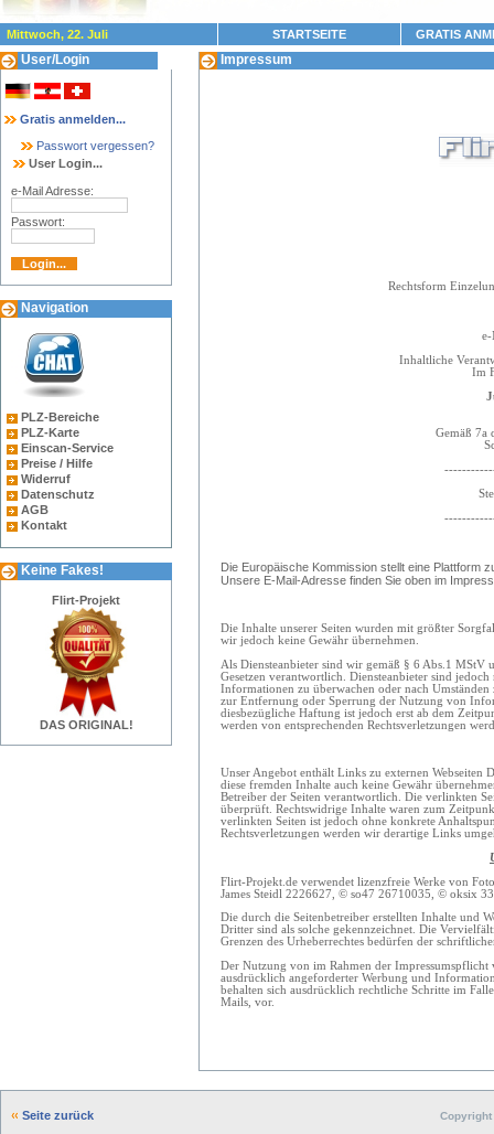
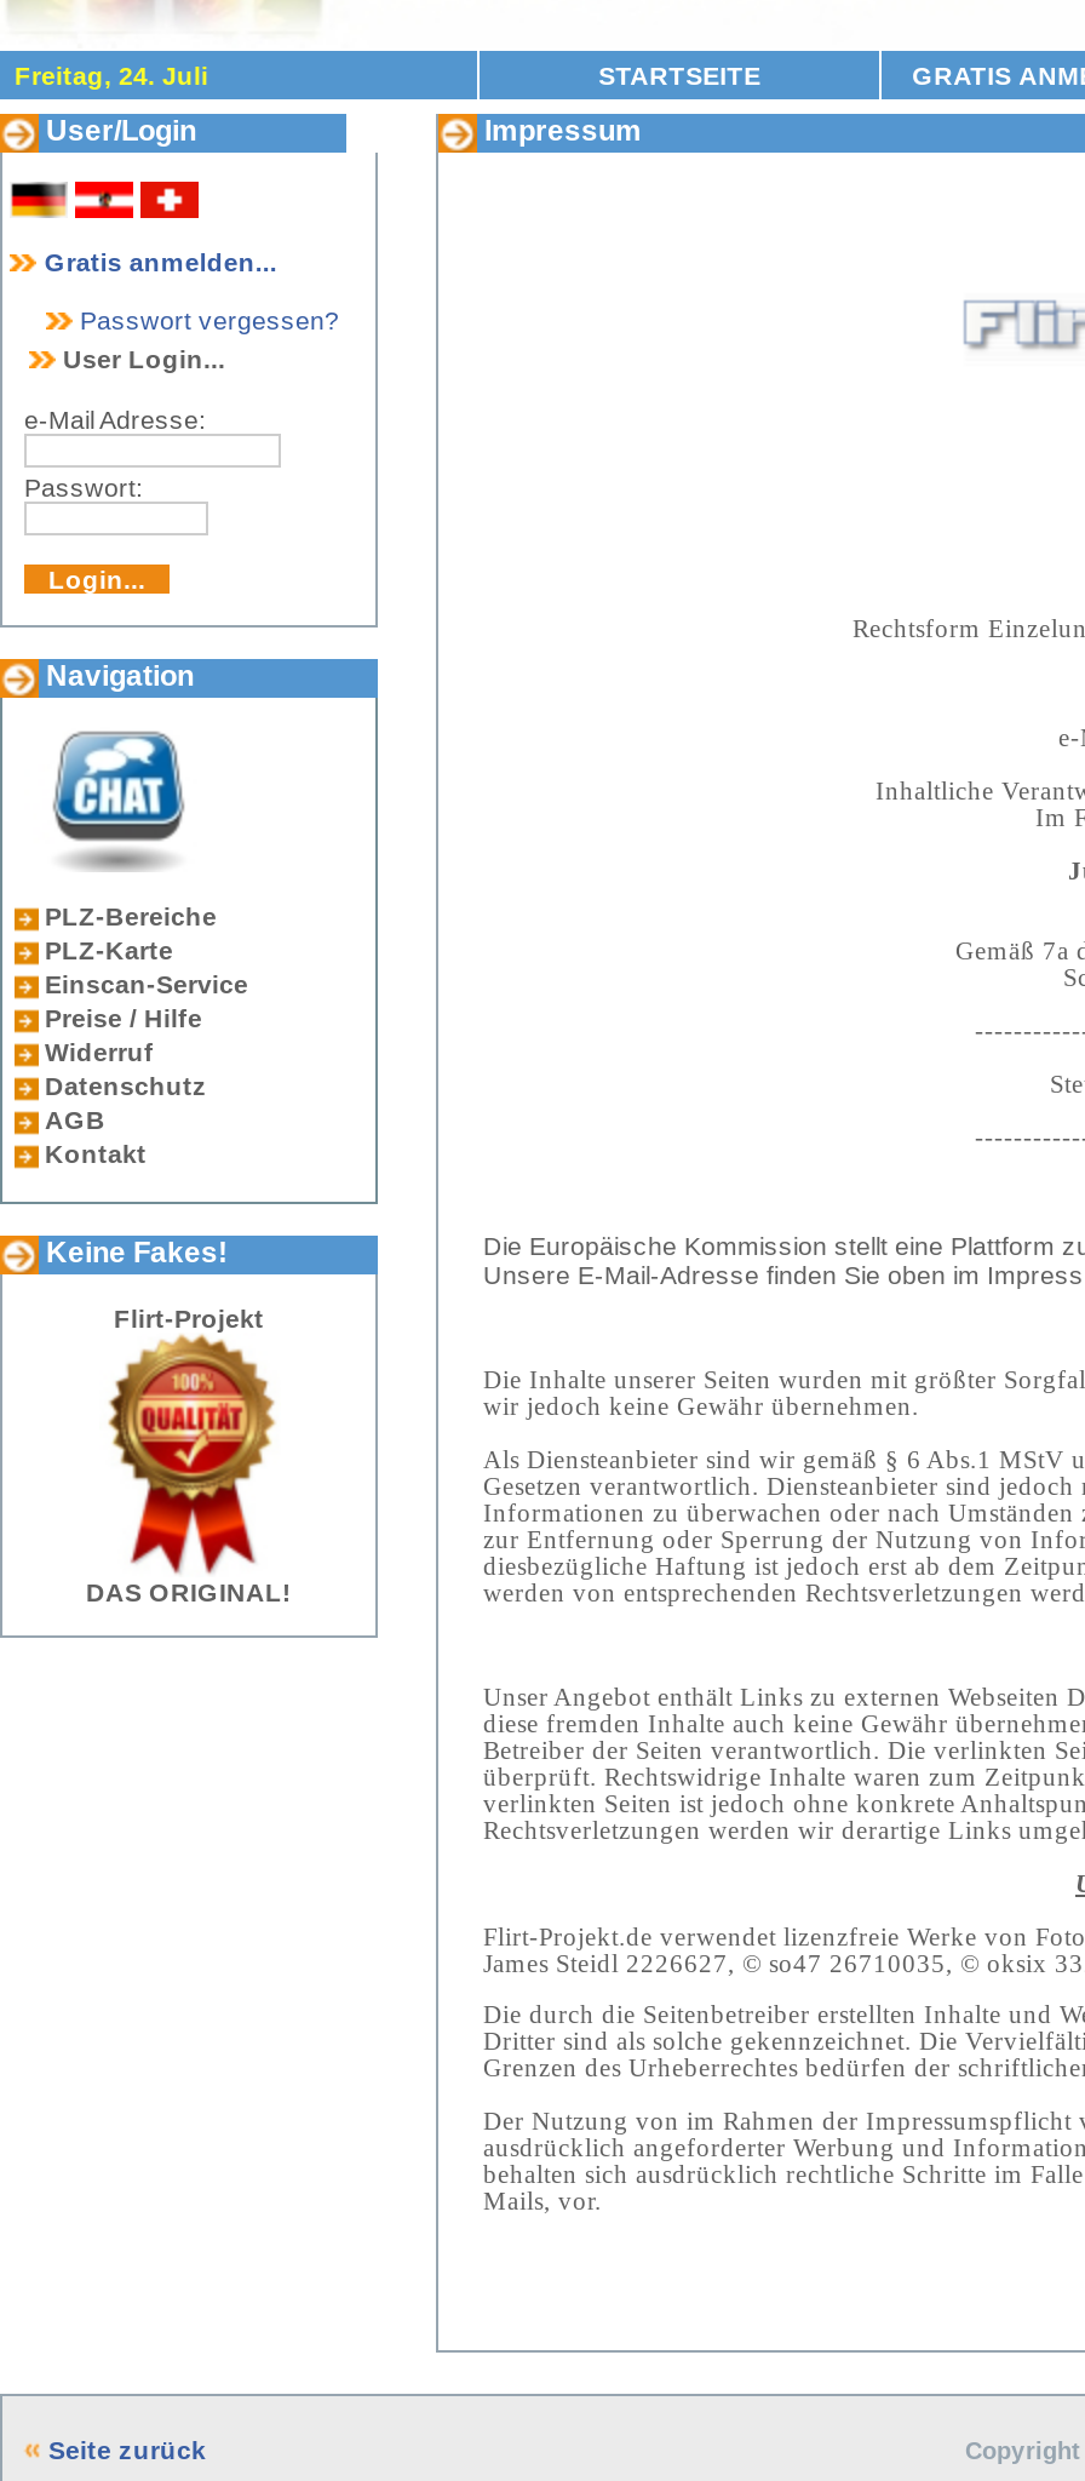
- Mittwoch, 22. Juli
+ Freitag, 24. Juli
